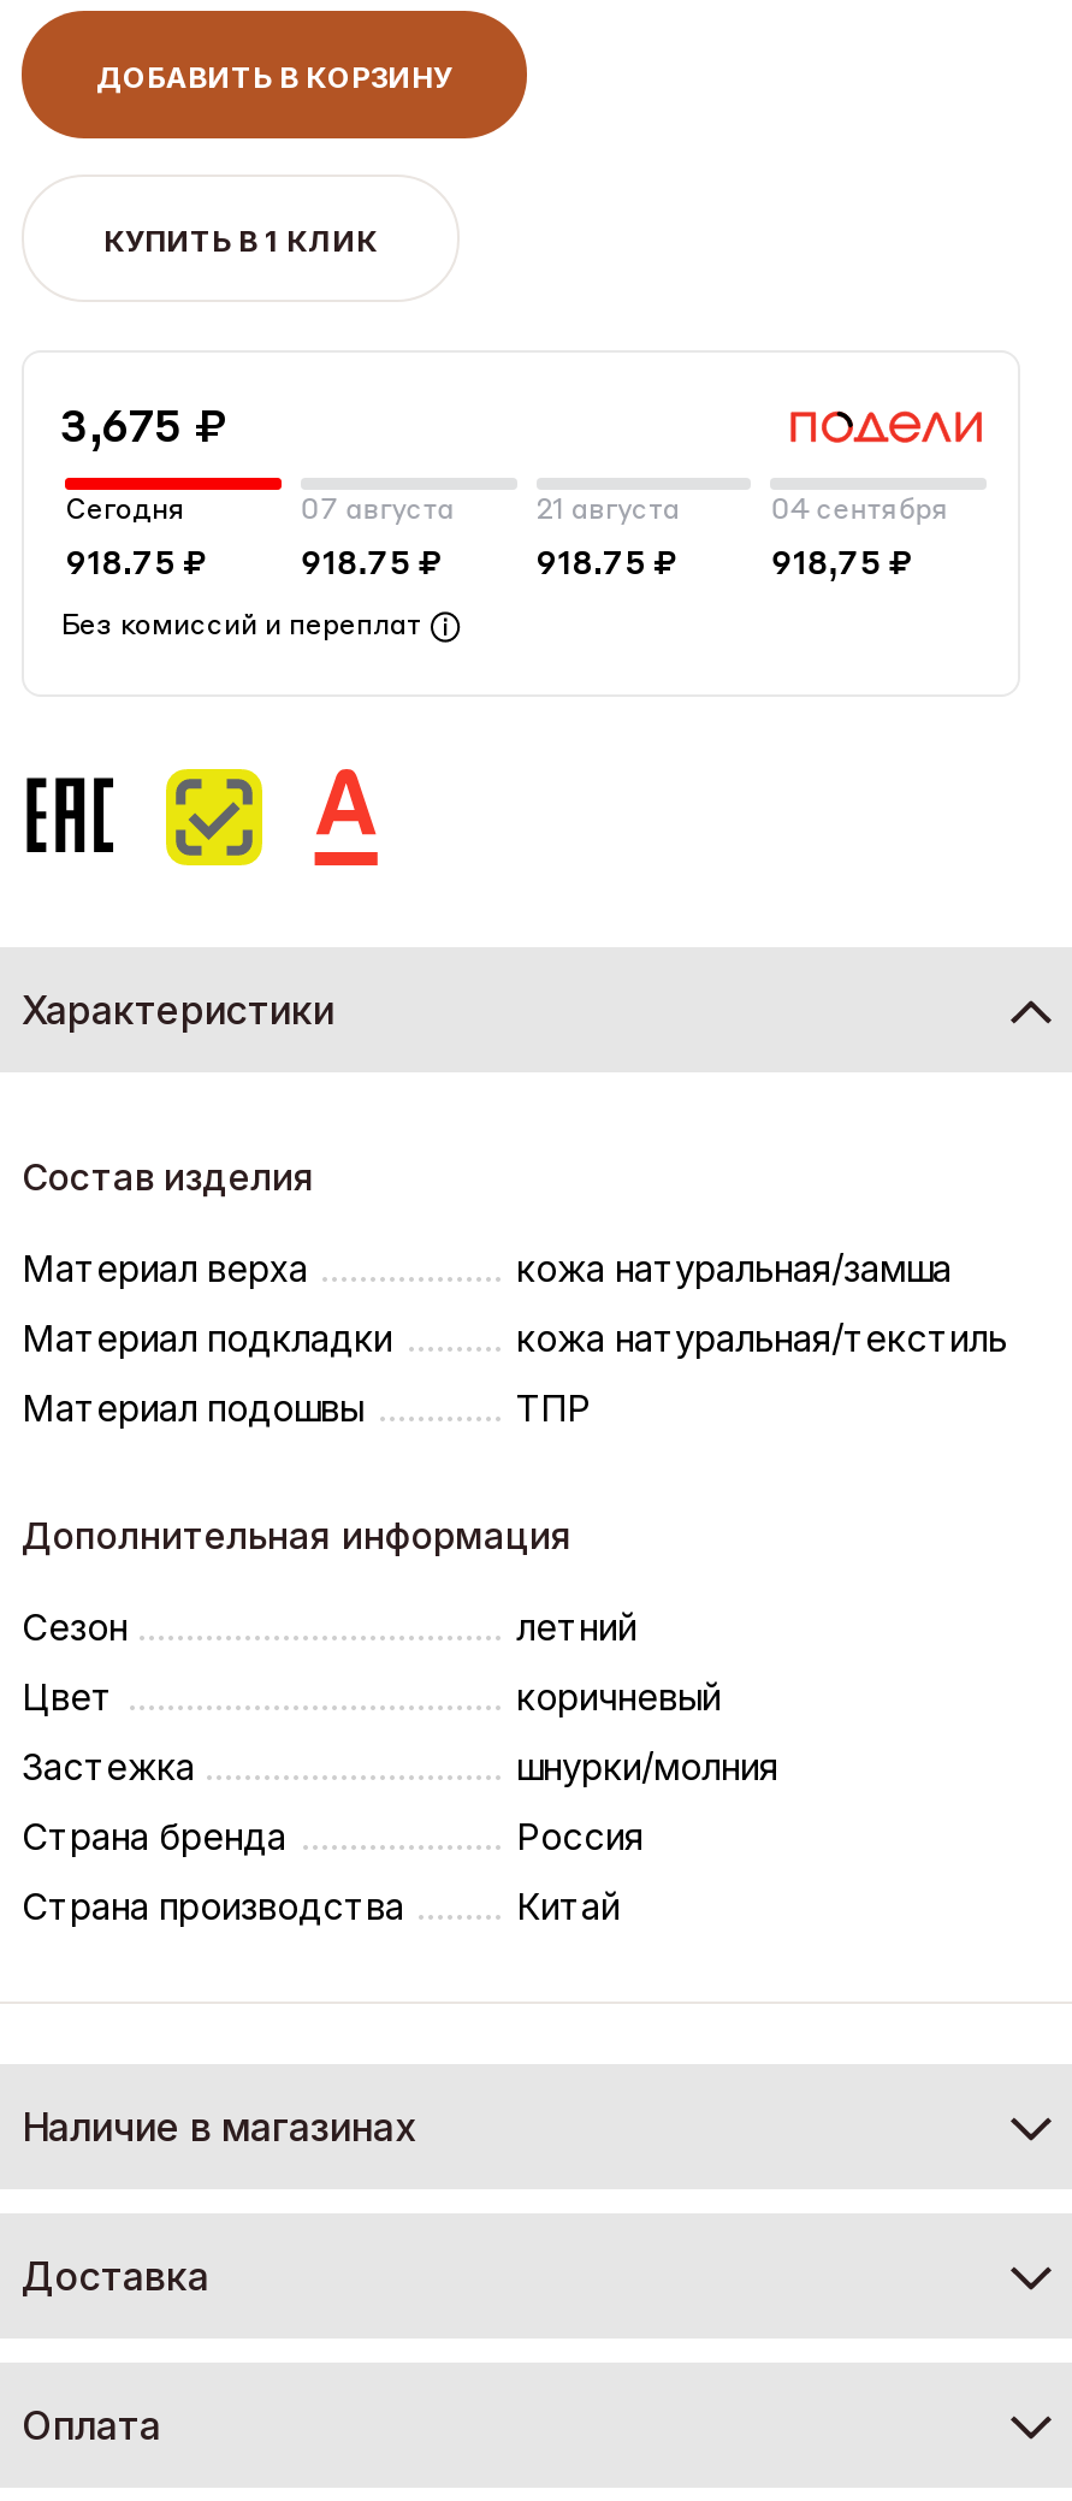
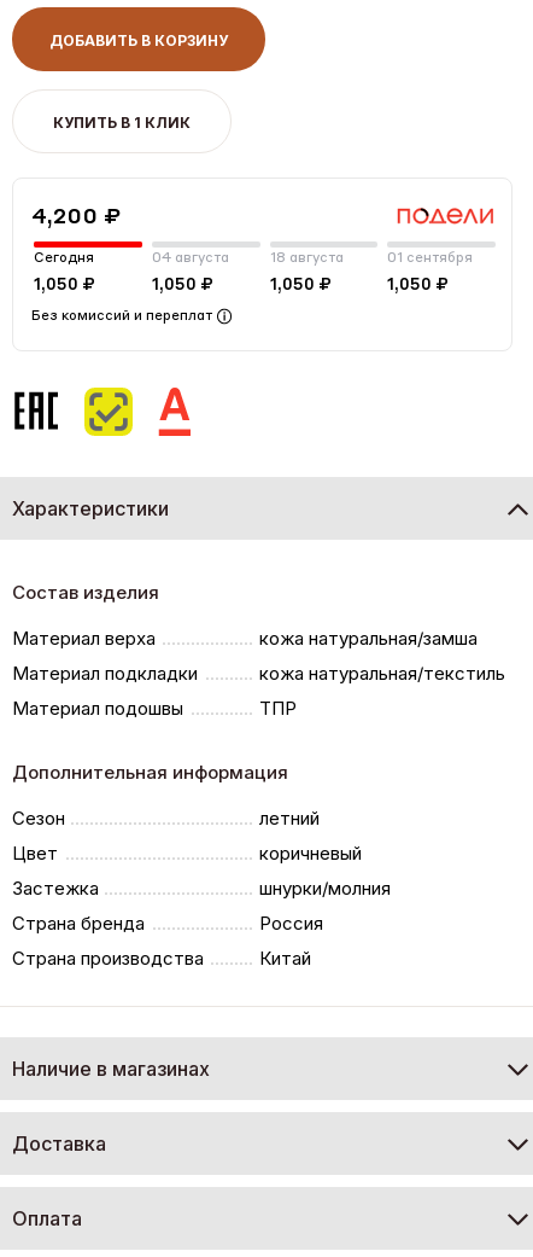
- 3,675 ₽
+ 4,200 ₽

- 07 августа
+ 04 августа

- 21 августа
+ 18 августа

- 04 сентября
+ 01 сентября

- 918.75 ₽
+ 1,050 ₽

- 918.75 ₽
+ 1,050 ₽

- 918.75 ₽
+ 1,050 ₽

- 918,75 ₽
+ 1,050 ₽
